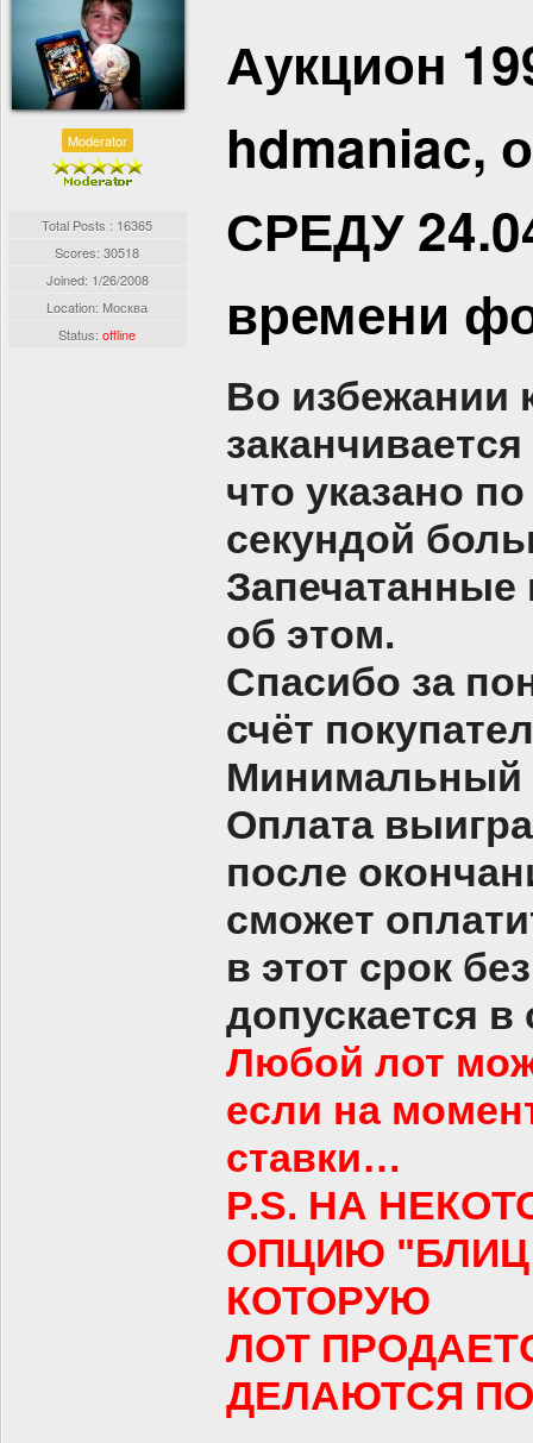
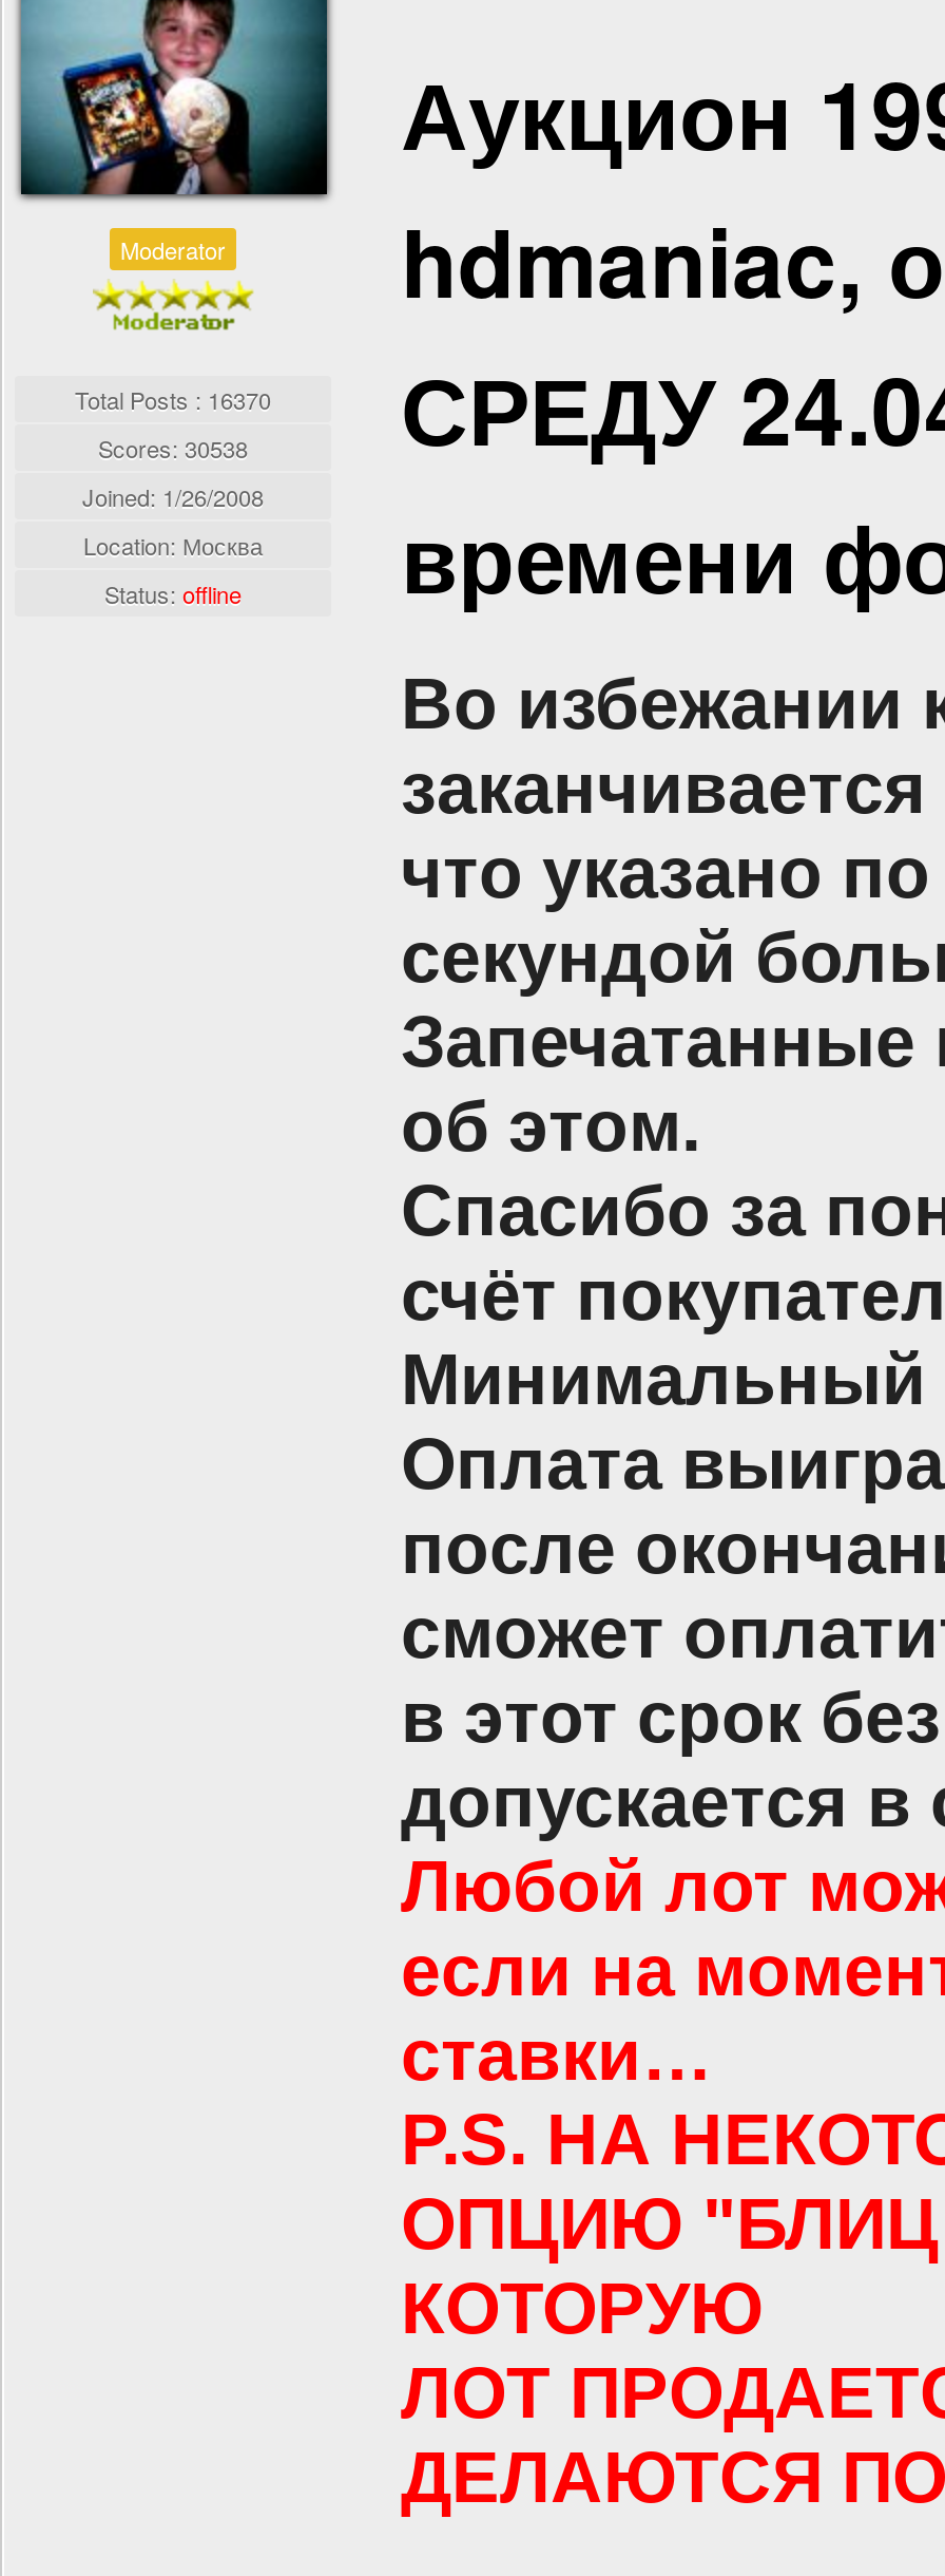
- Total Posts : 16365
+ Total Posts : 16370

- Scores: 30518
+ Scores: 30538
